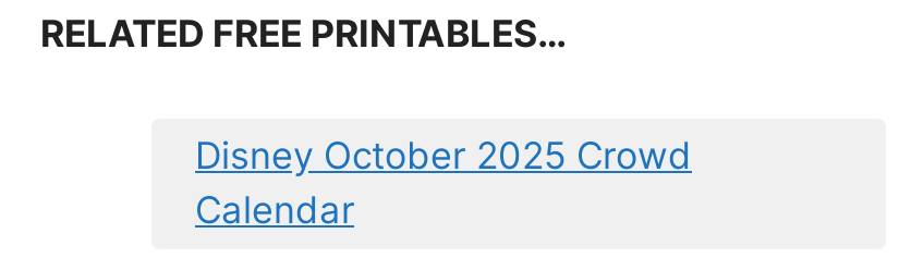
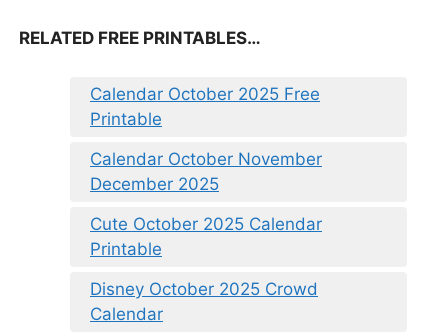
+ Calendar October 2025 Free
+ Printable
+ Calendar October November
+ December 2025
+ Cute October 2025 Calendar
+ Printable
